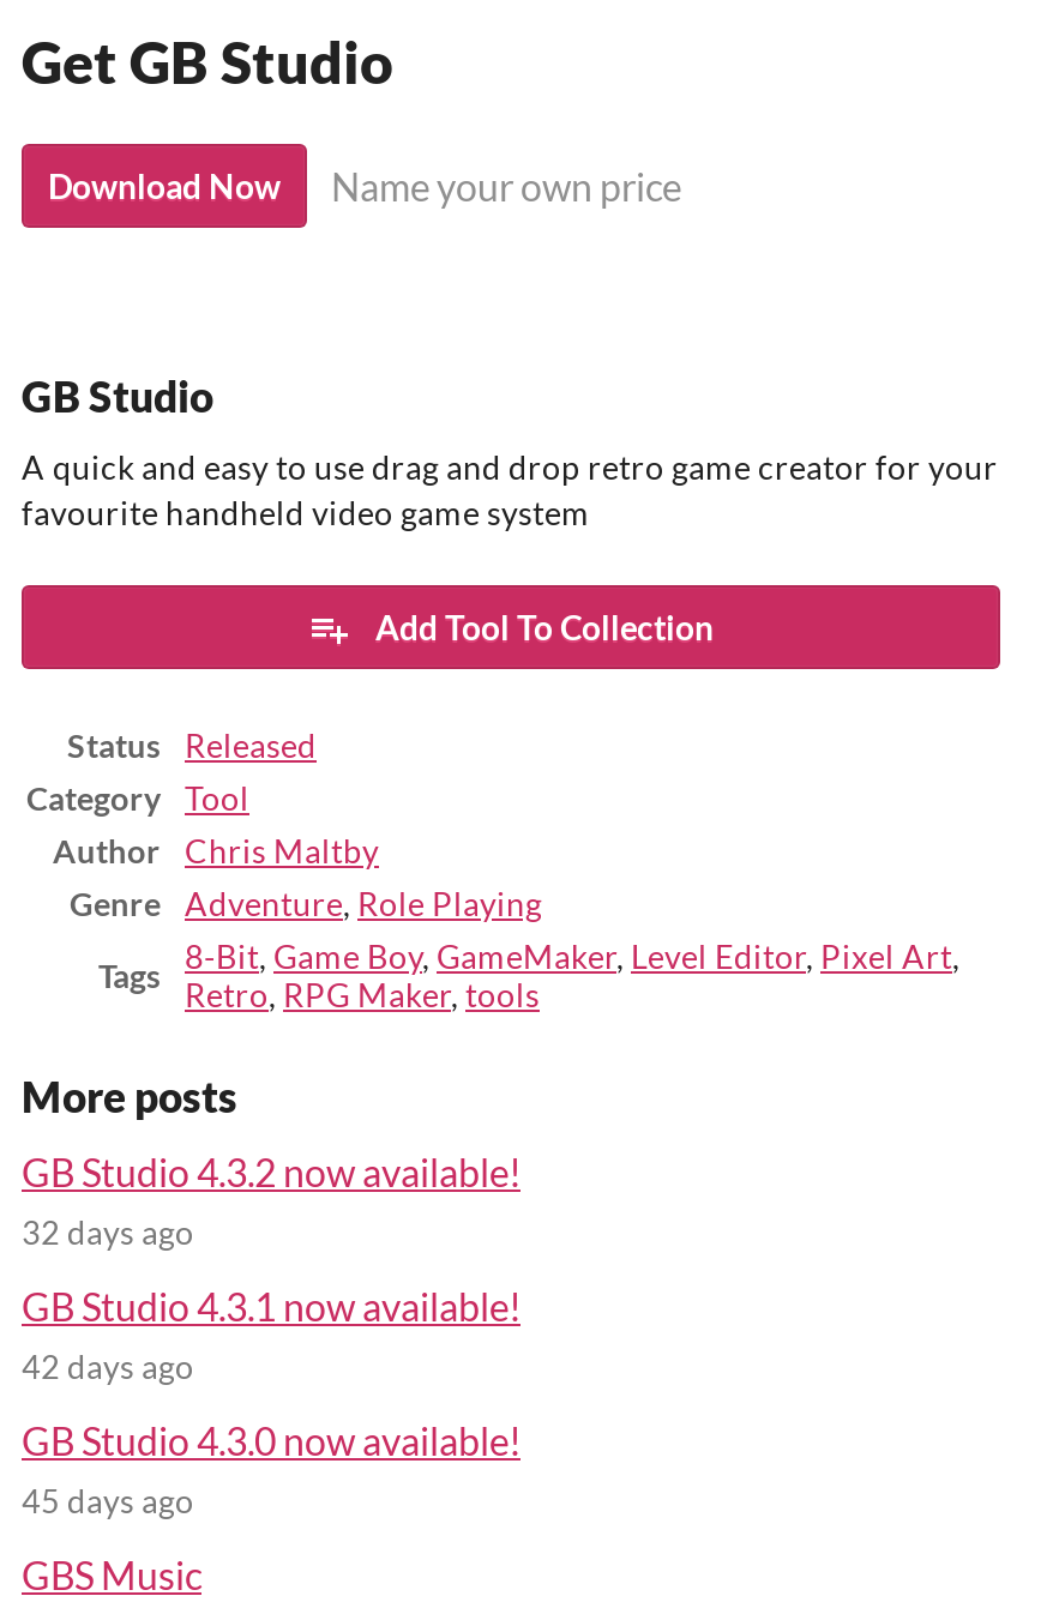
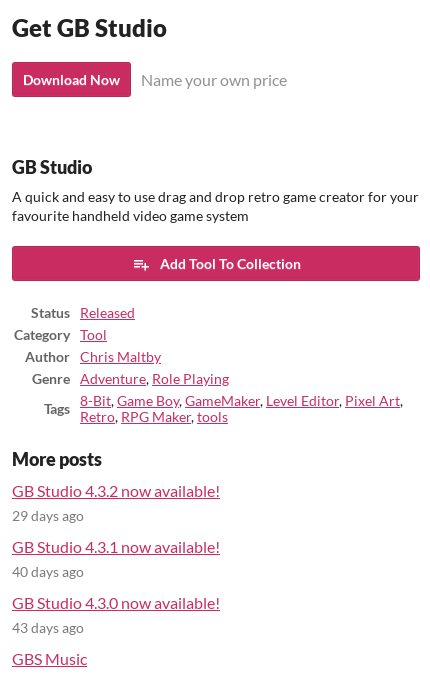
- 32 days ago
+ 29 days ago

- 42 days ago
+ 40 days ago

- 45 days ago
+ 43 days ago
